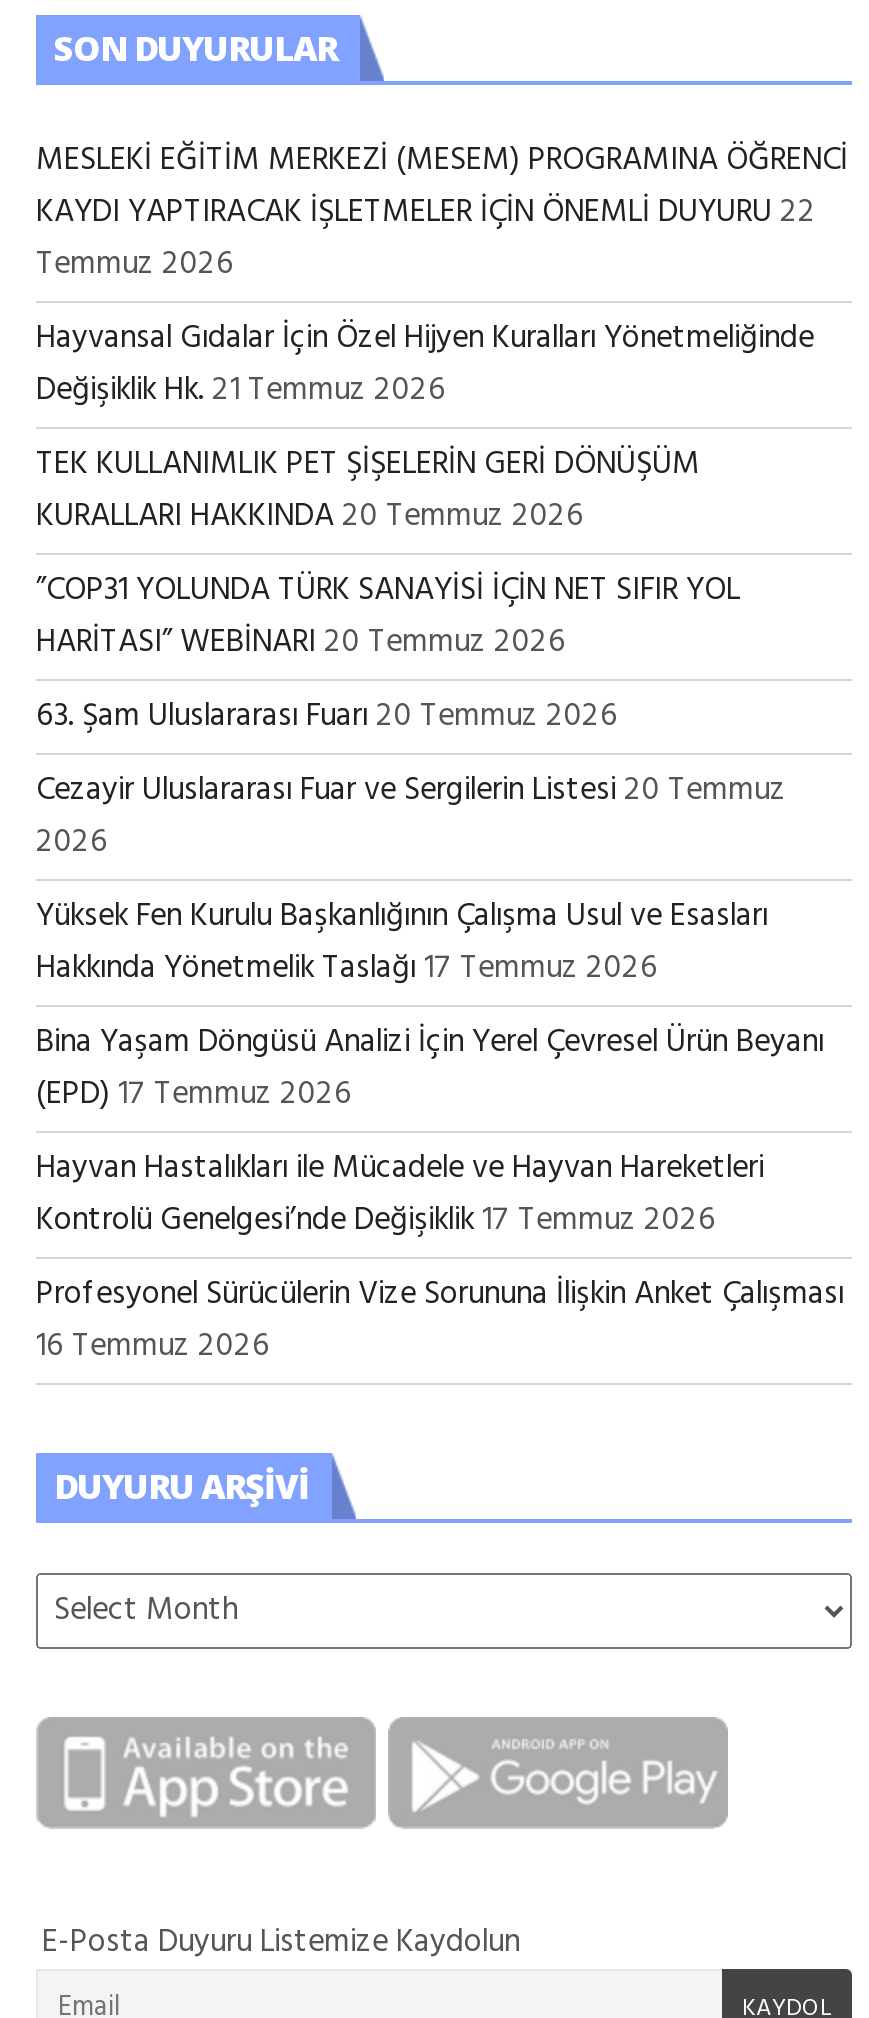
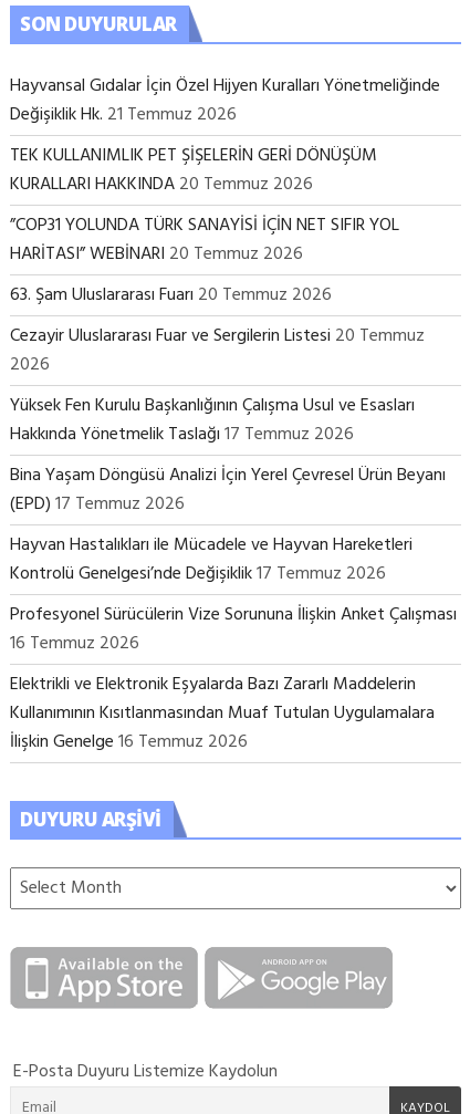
- MESLEKİ EĞİTİM MERKEZİ (MESEM) PROGRAMINA ÖĞRENCİ
- KAYDI YAPTIRACAK İŞLETMELER İÇİN ÖNEMLİ DUYURU 22
- Temmuz 2026

moved up: Hayvansal Gıdalar İçin Özel Hijyen Kuralları Yönetmeliğinde | Değişiklik Hk. 21 Temmuz 2026 | TEK KULLANIMLIK PET ŞİŞELERİN GERİ DÖNÜŞÜM | ... | Profesyonel Sürücülerin Vize Sorununa İlişkin Anket Çalışması | 16 Temmuz 2026

+ Elektrikli ve Elektronik Eşyalarda Bazı Zararlı Maddelerin
+ Kullanımının Kısıtlanmasından Muaf Tutulan Uygulamalara
+ İlişkin Genelge 16 Temmuz 2026
